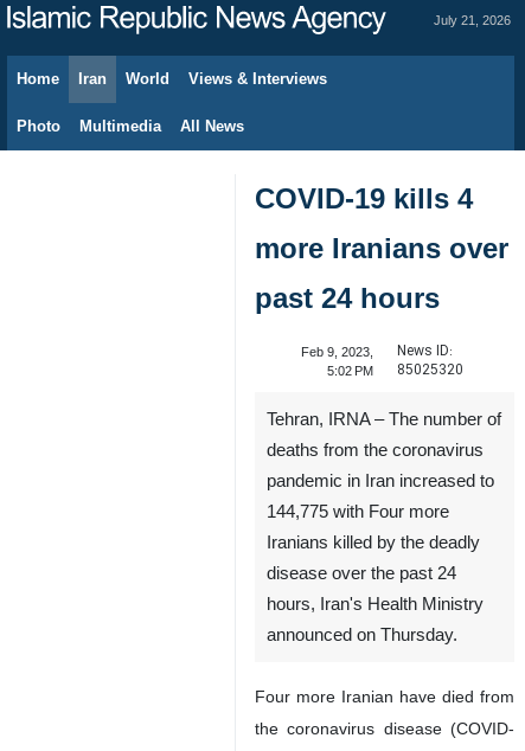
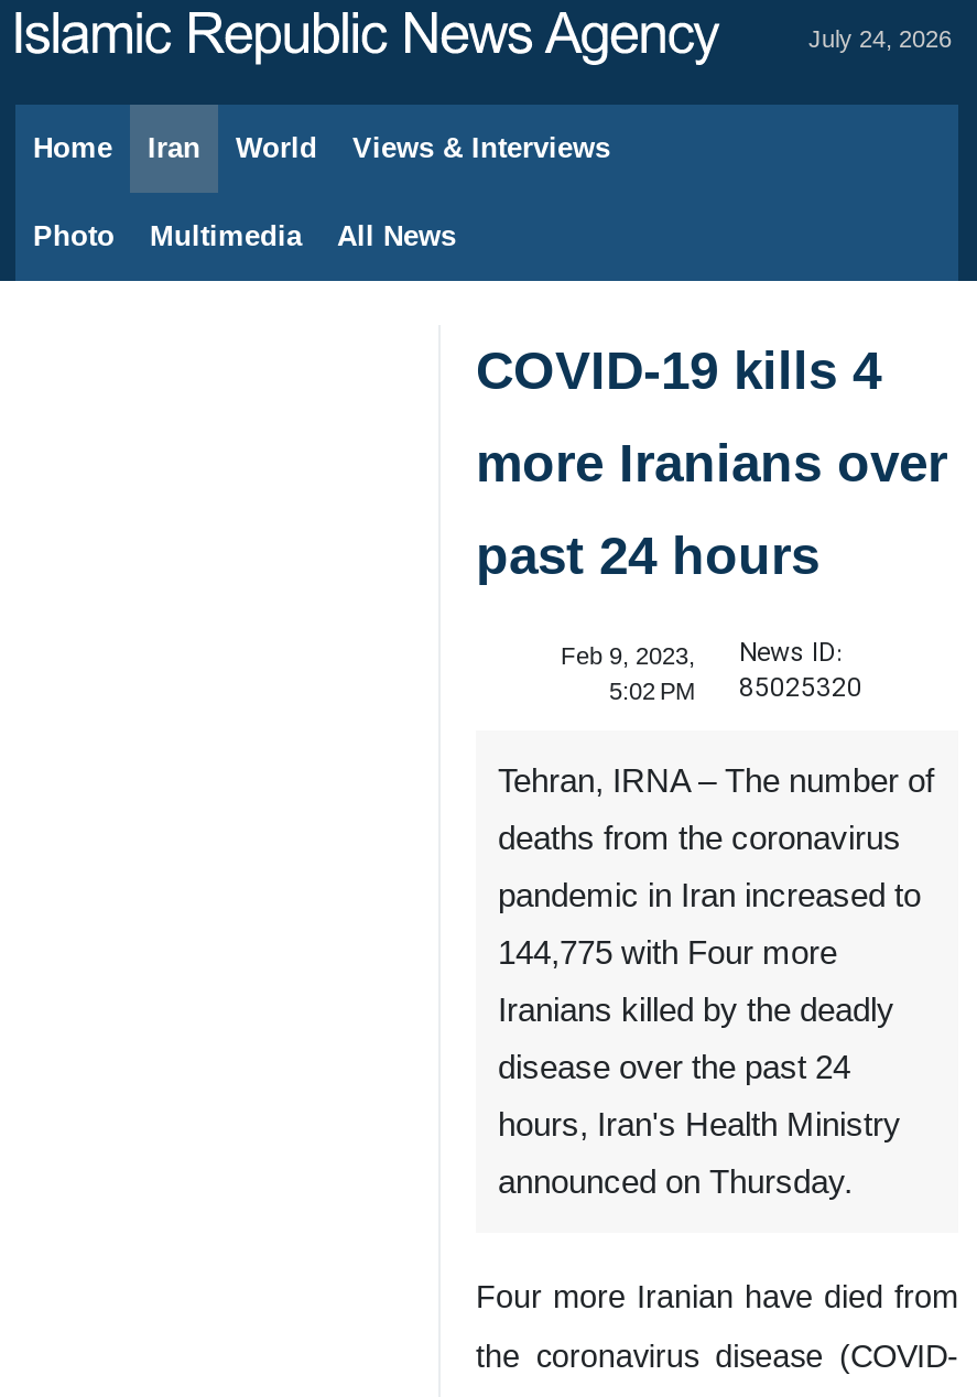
- July 21, 2026
+ July 24, 2026
